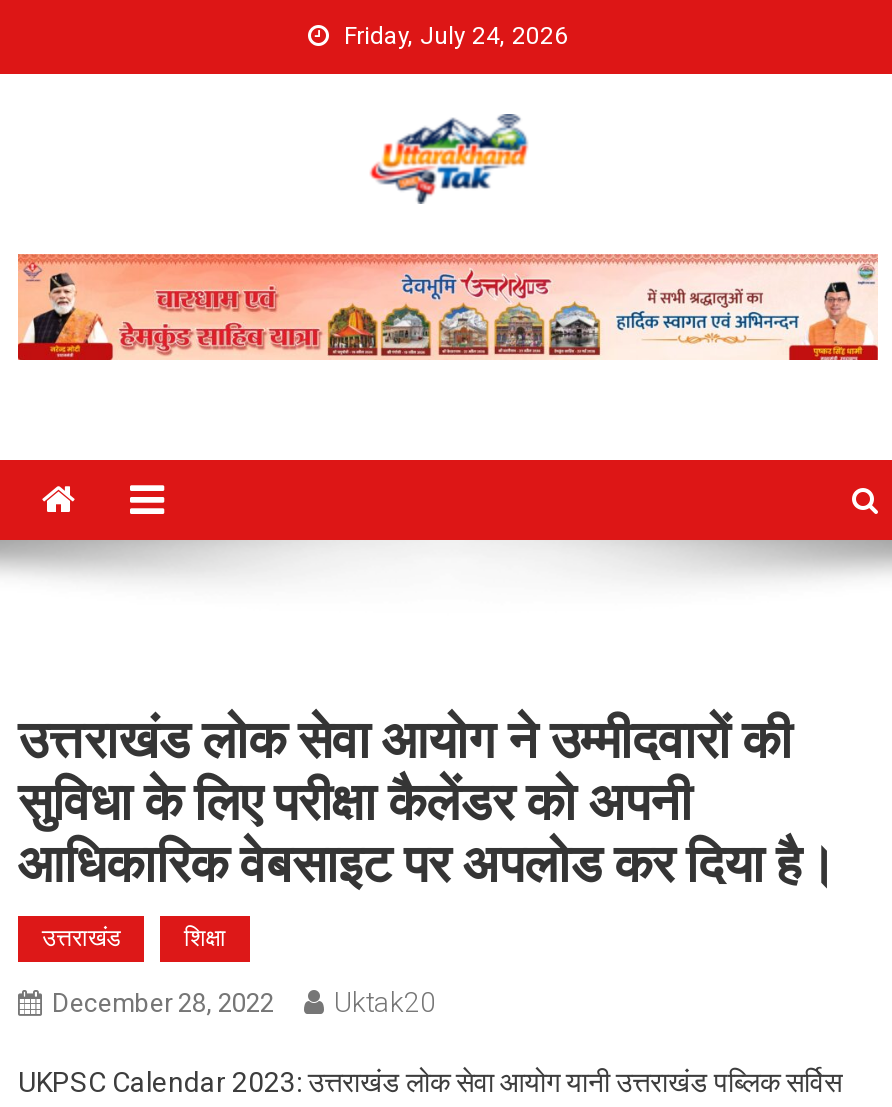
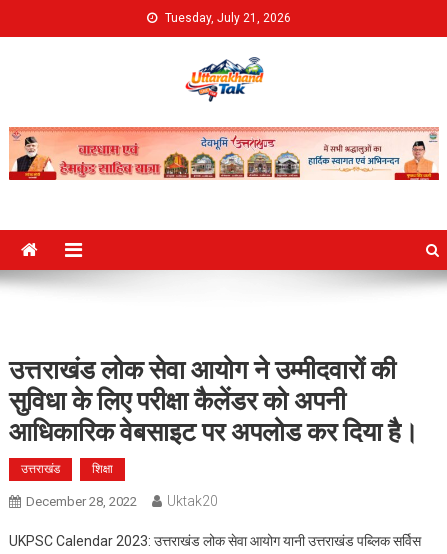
- Friday, July 24, 2026
+ Tuesday, July 21, 2026
